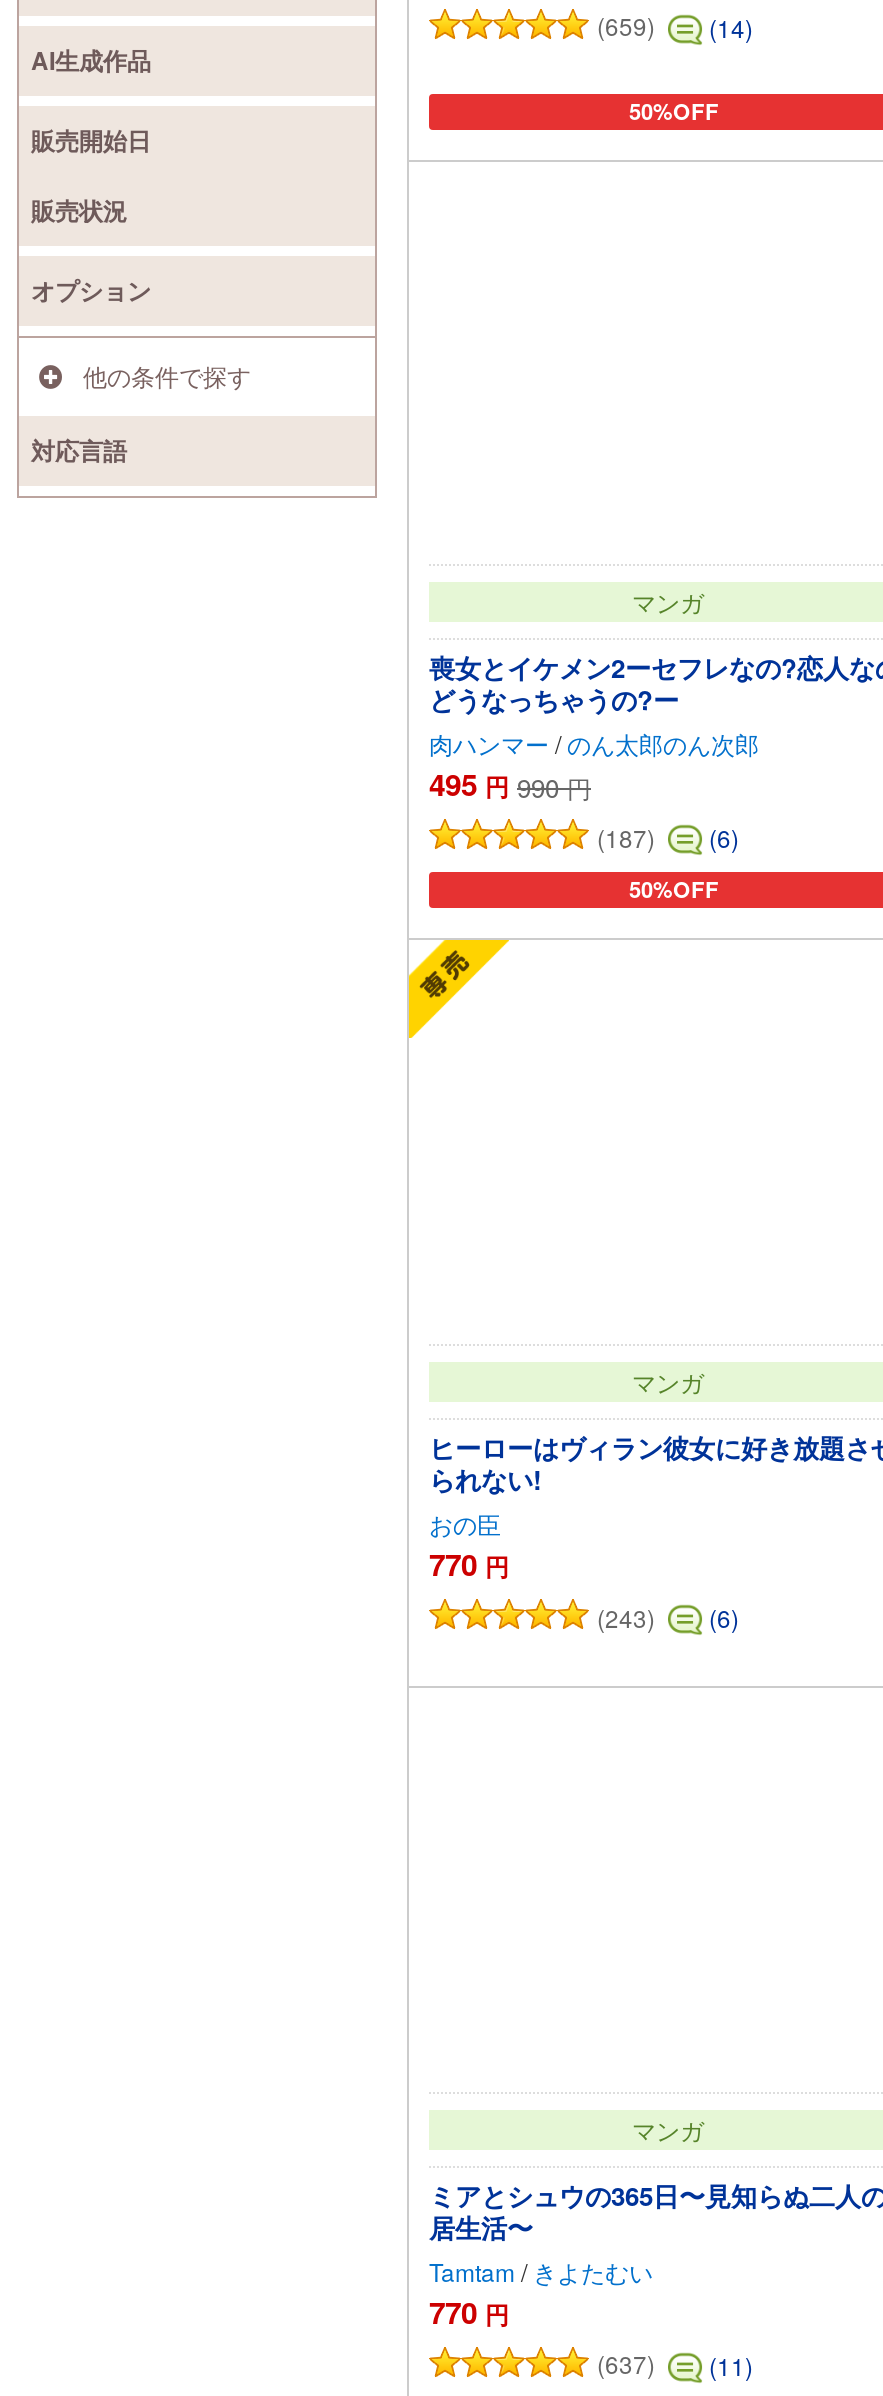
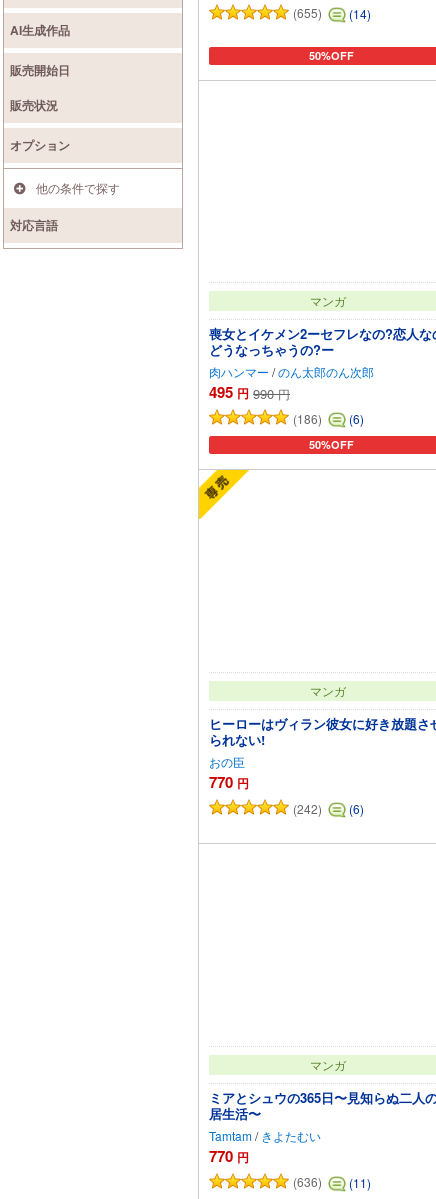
- (659) (14)
+ (655) (14)

- (187) (6)
+ (186) (6)

- (243) (6)
+ (242) (6)

- (637) (11)
+ (636) (11)
